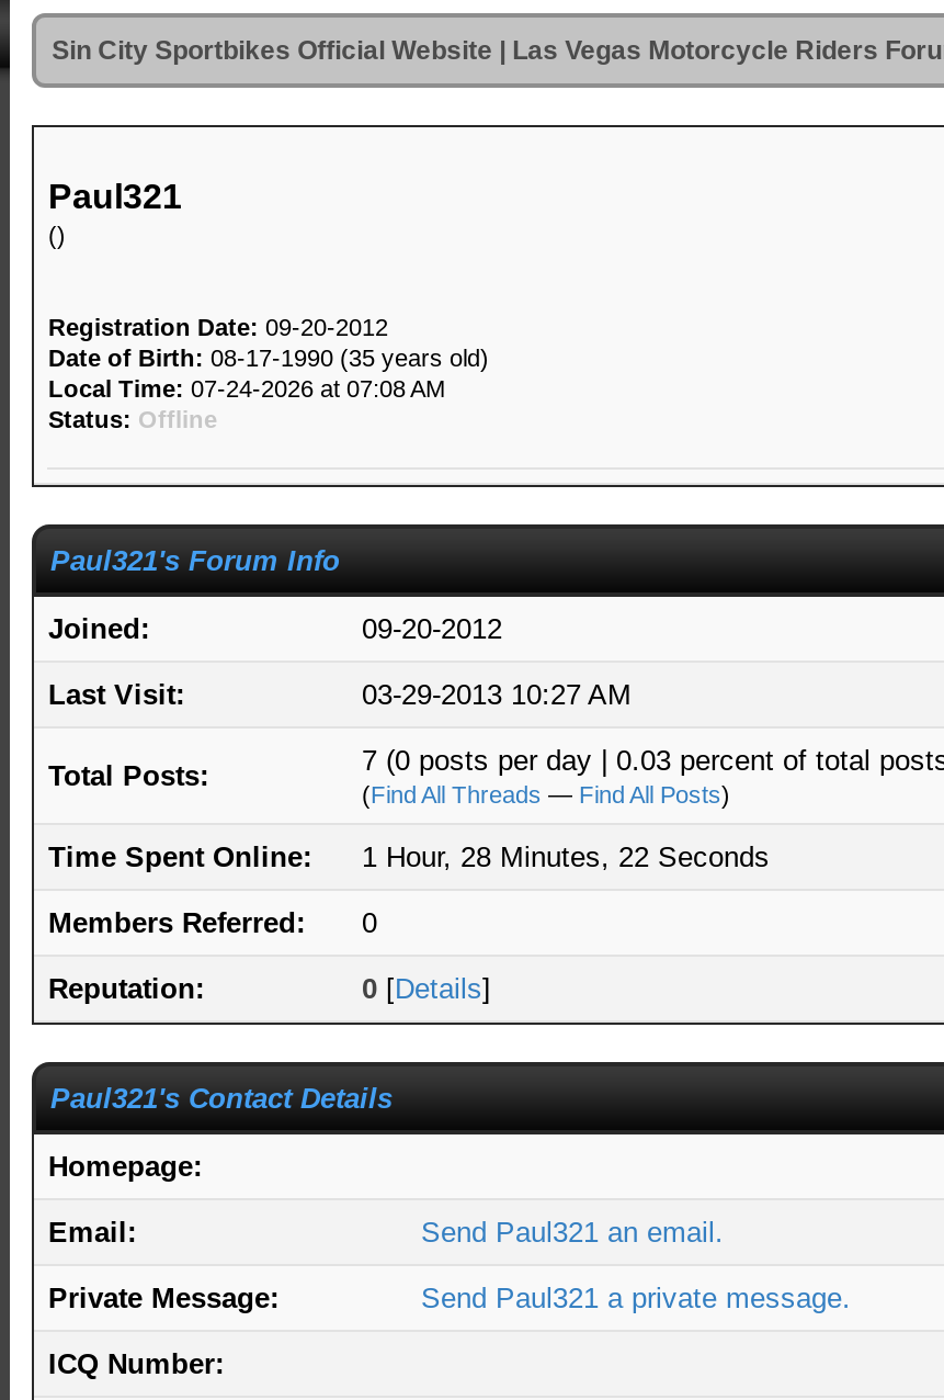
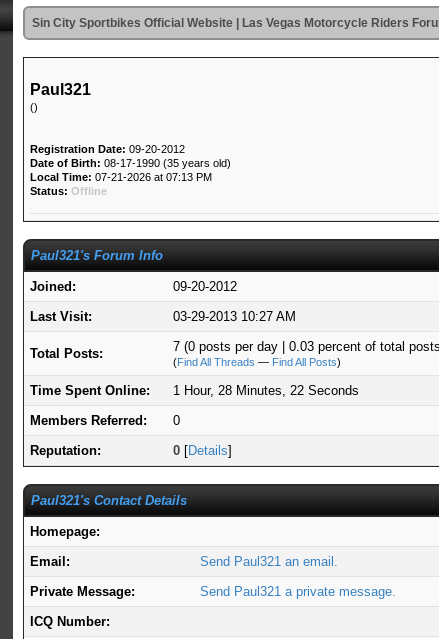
- Local Time: 07-24-2026 at 07:08 AM
+ Local Time: 07-21-2026 at 07:13 PM
